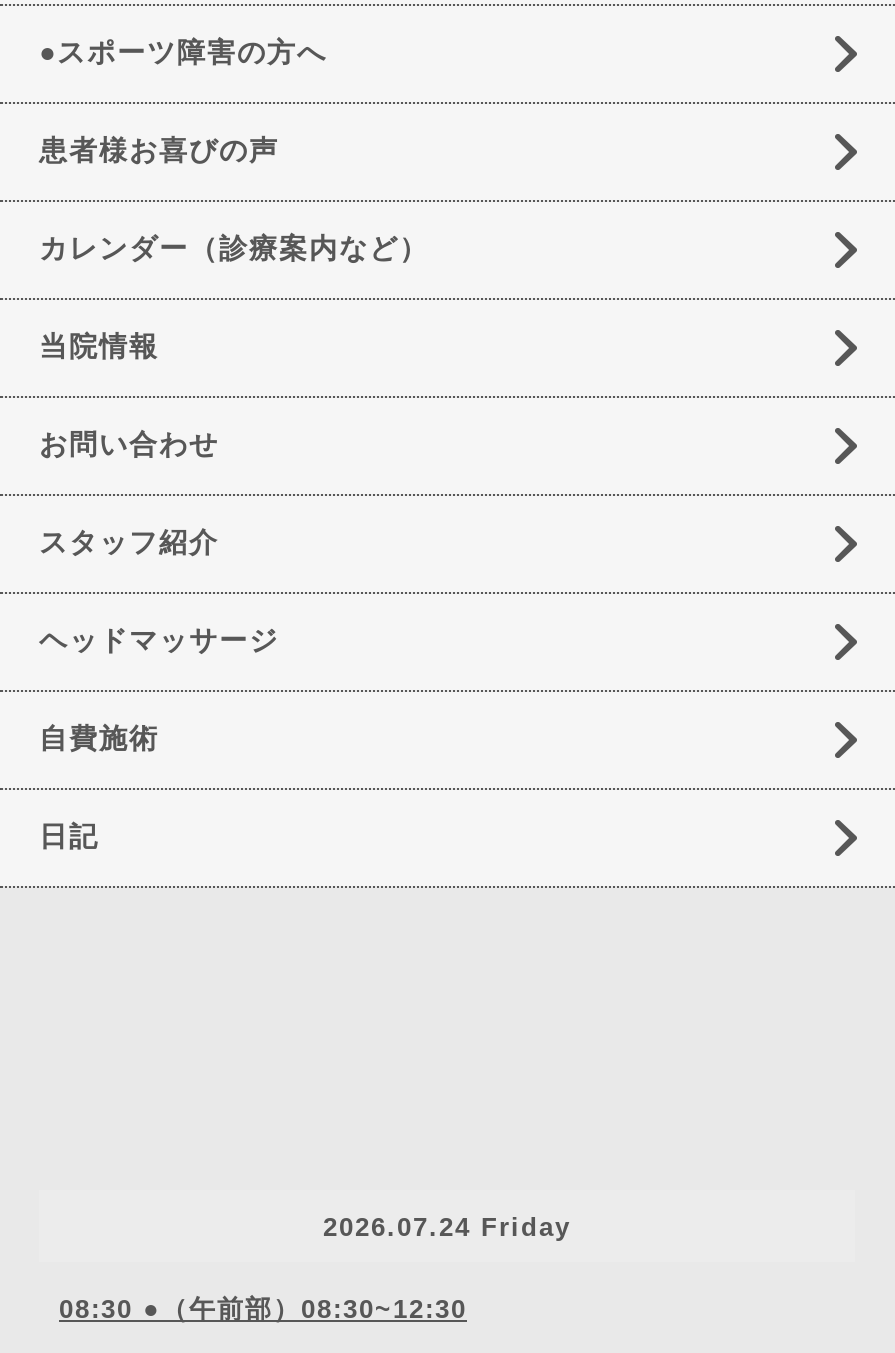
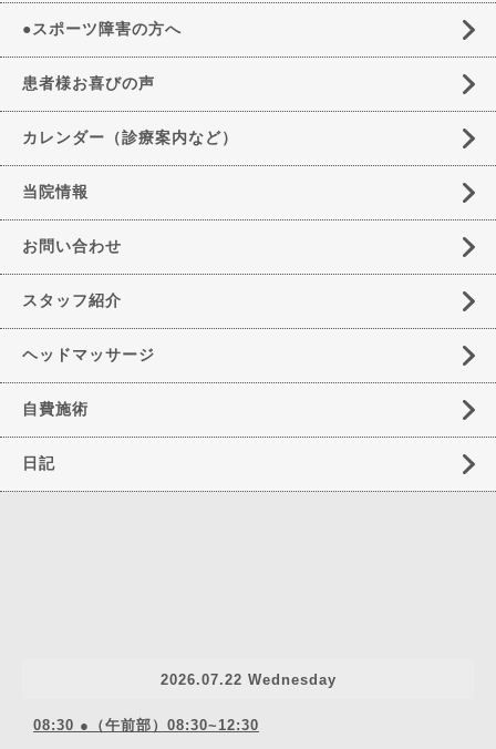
- 2026.07.24 Friday
+ 2026.07.22 Wednesday
